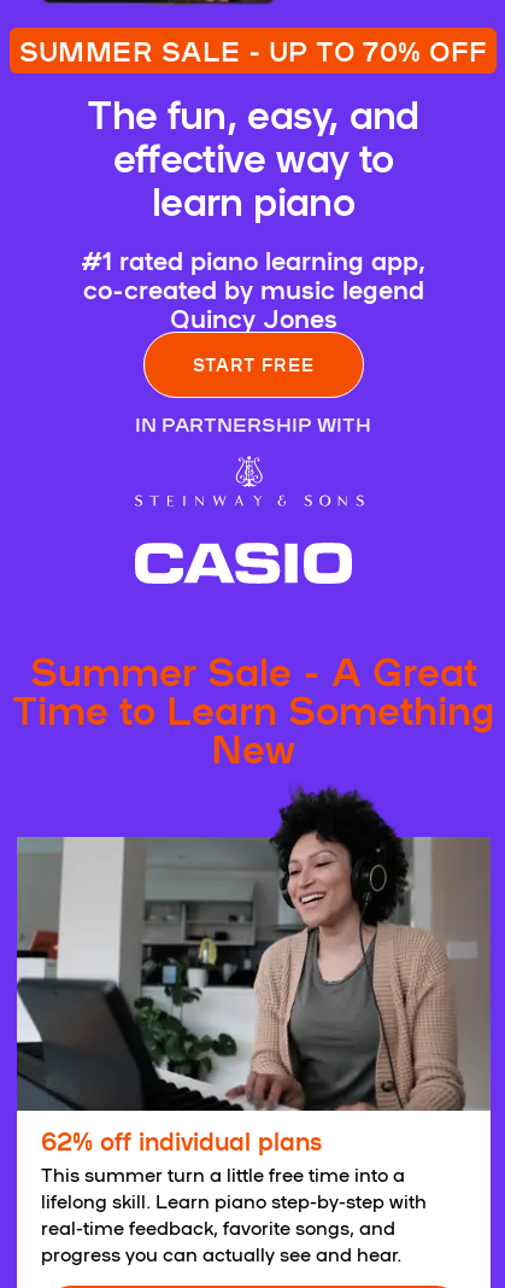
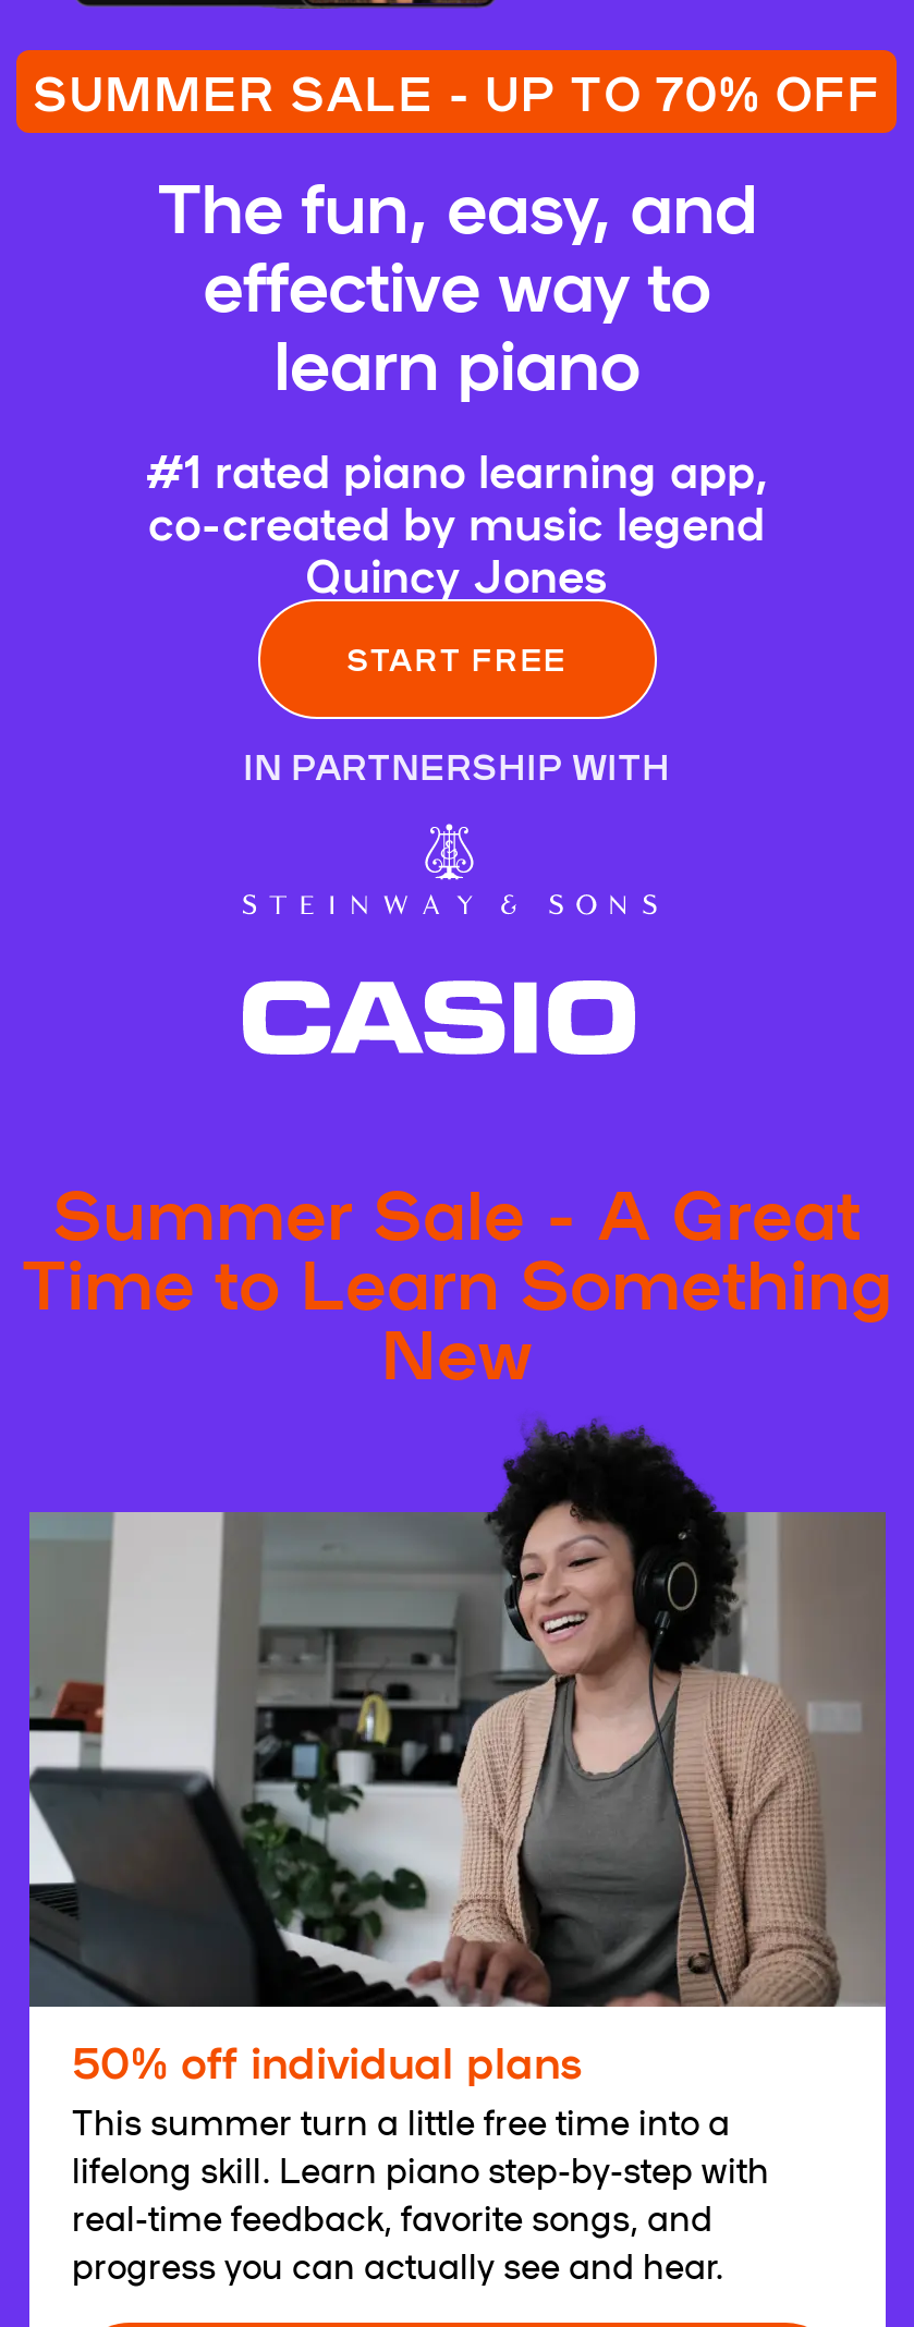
- 62% off individual plans
+ 50% off individual plans
